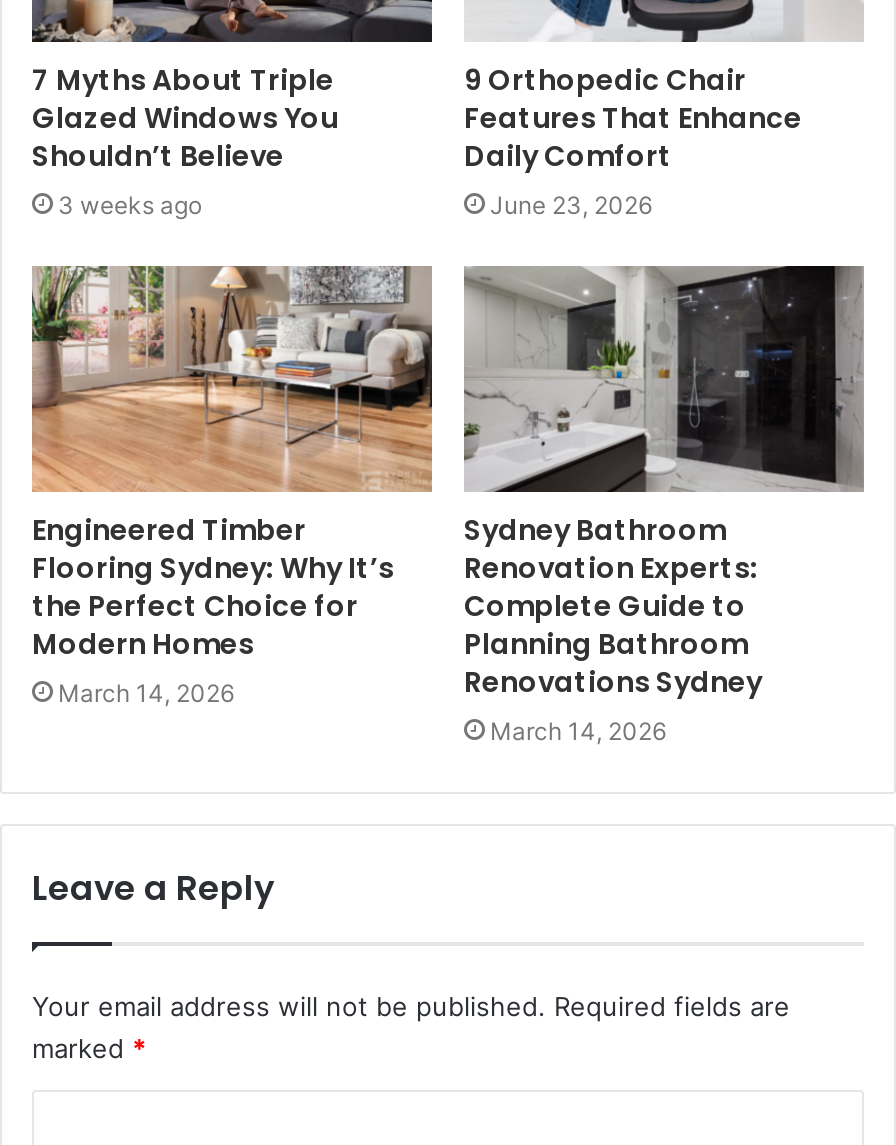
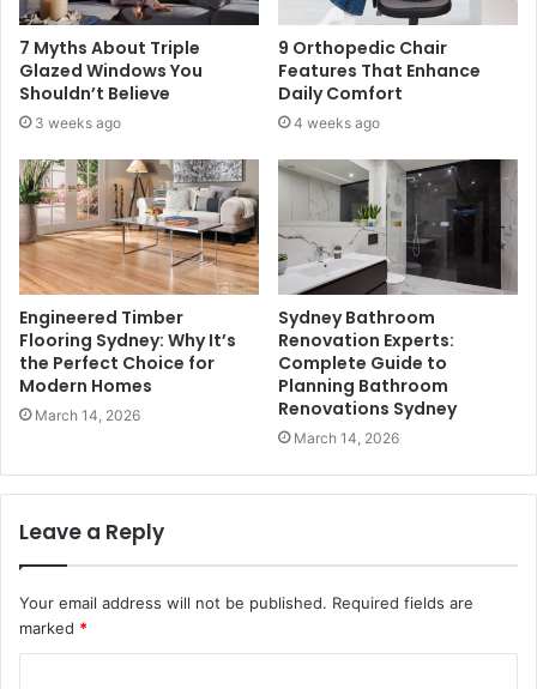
- June 23, 2026
+ 4 weeks ago
